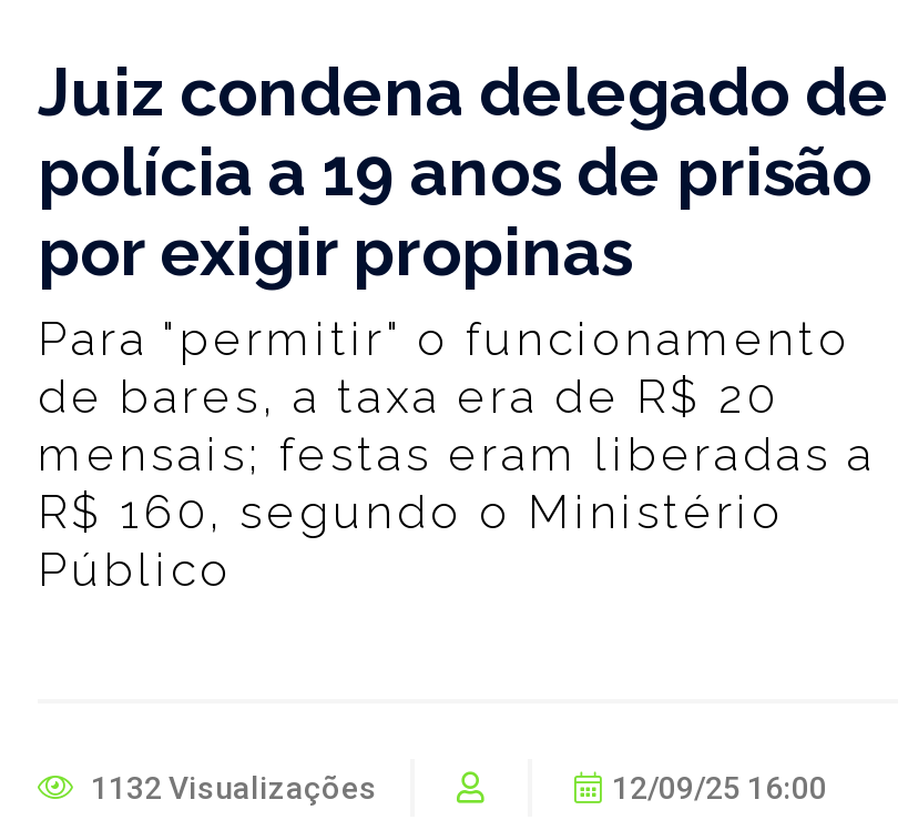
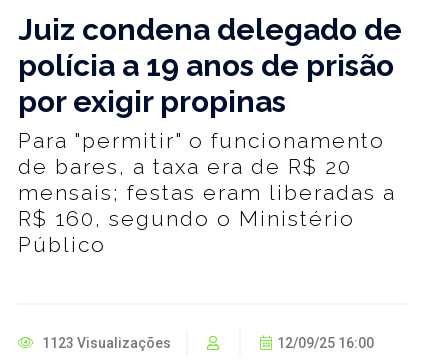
- 1132 Visualizações
+ 1123 Visualizações
